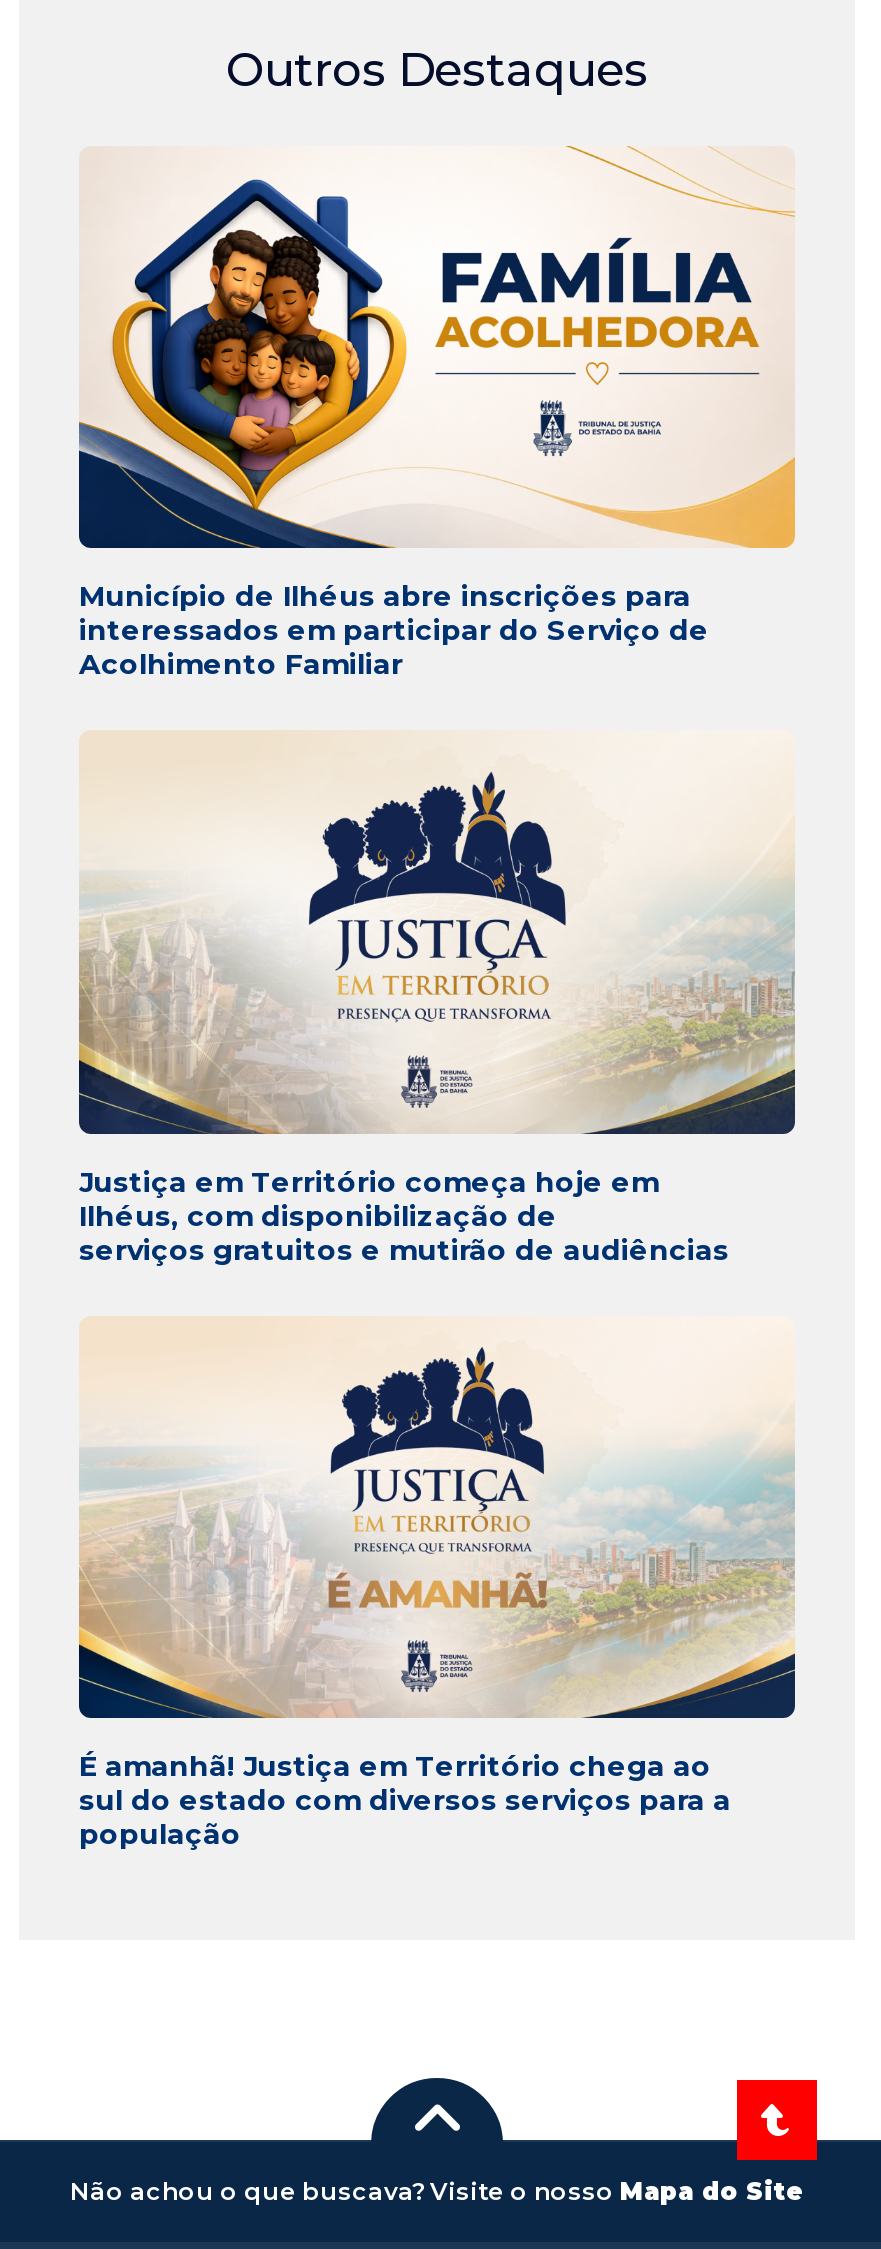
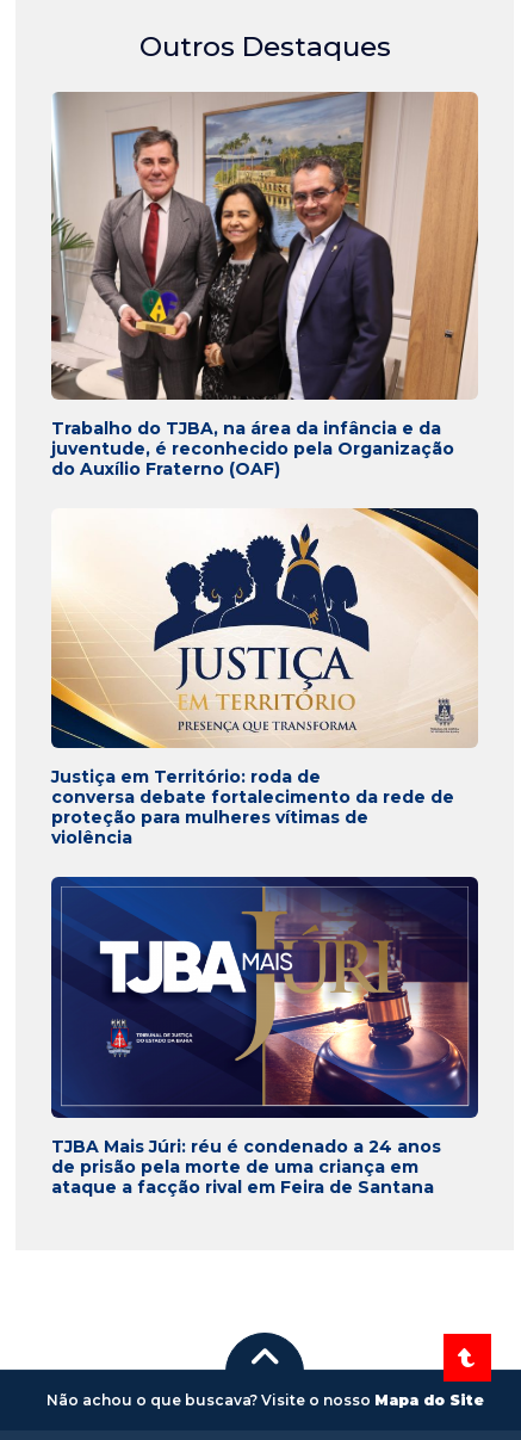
- [image]
- Município de Ilhéus abre inscrições para
- interessados em participar do Serviço de
- Acolhimento Familiar
+ [image]
+ Trabalho do TJBA, na área da infância e da
+ juventude, é reconhecido pela Organização
+ do Auxílio Fraterno (OAF)

- [image]
- Justiça em Território começa hoje em
- Ilhéus, com disponibilização de
- serviços gratuitos e mutirão de audiências
+ [image]
+ Justiça em Território: roda de
+ conversa debate fortalecimento da rede de
+ proteção para mulheres vítimas de
+ violência

- [image]
- É amanhã! Justiça em Território chega ao
- sul do estado com diversos serviços para a
- população
+ [image]
+ TJBA Mais Júri: réu é condenado a 24 anos
+ de prisão pela morte de uma criança em
+ ataque a facção rival em Feira de Santana
